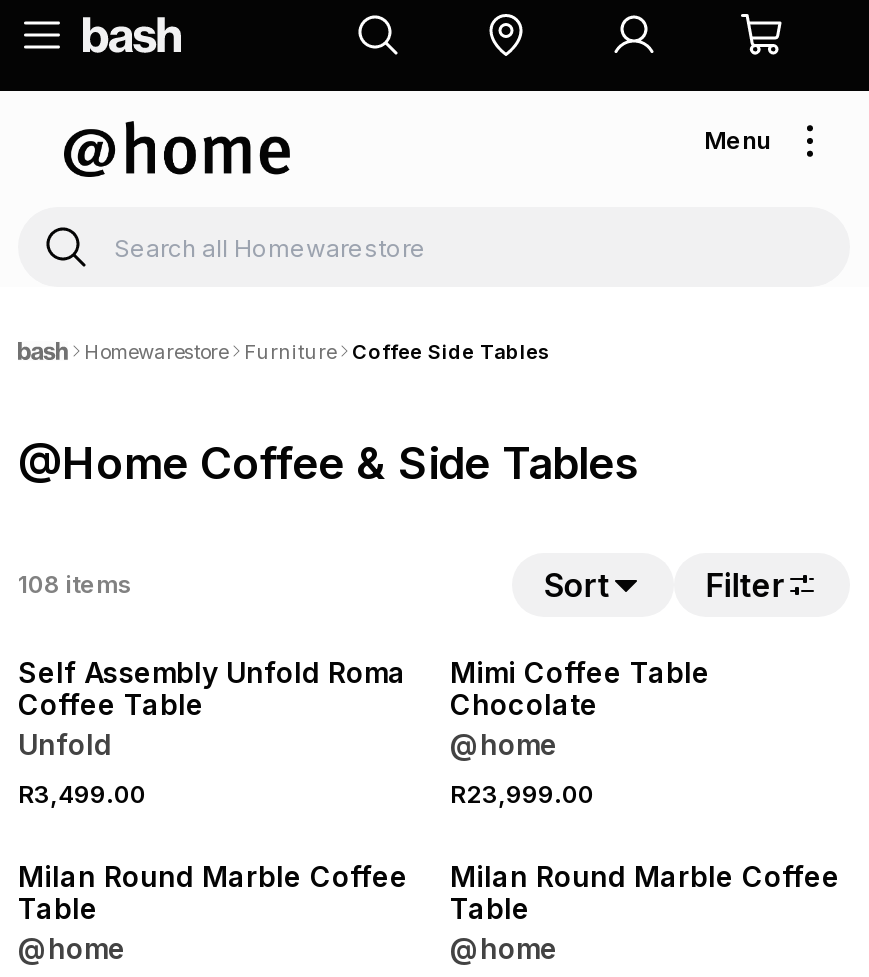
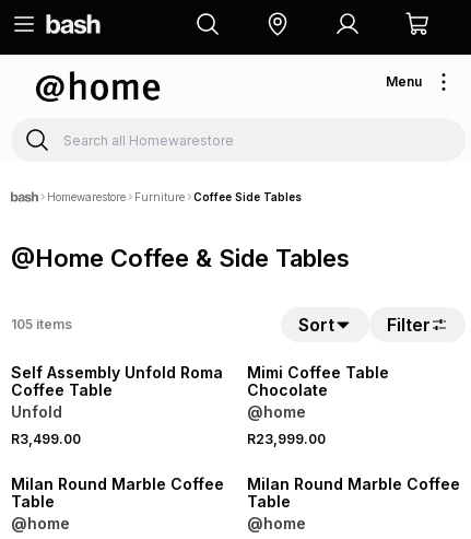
- 108 items
+ 105 items
